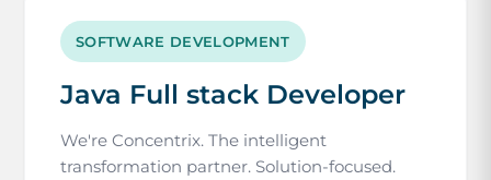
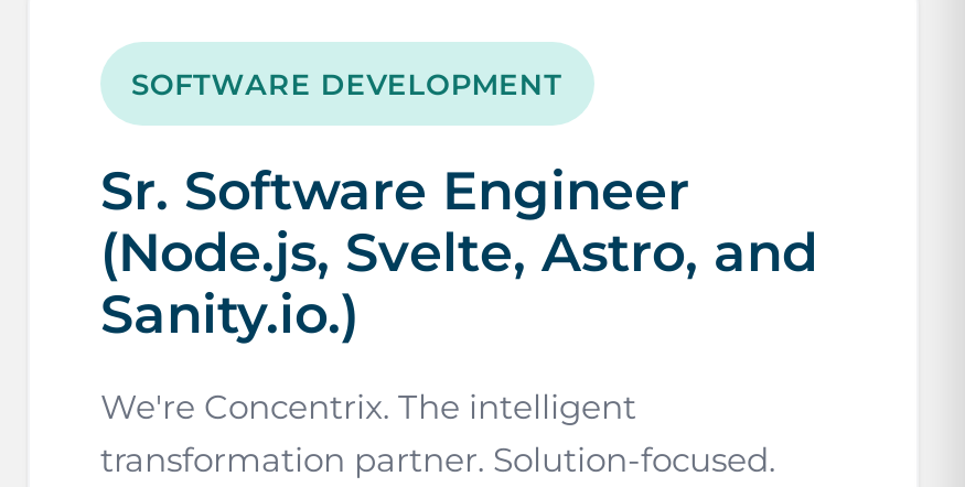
- Java Full stack Developer
+ Sr. Software Engineer
+ (Node.js, Svelte, Astro, and
+ Sanity.io.)
